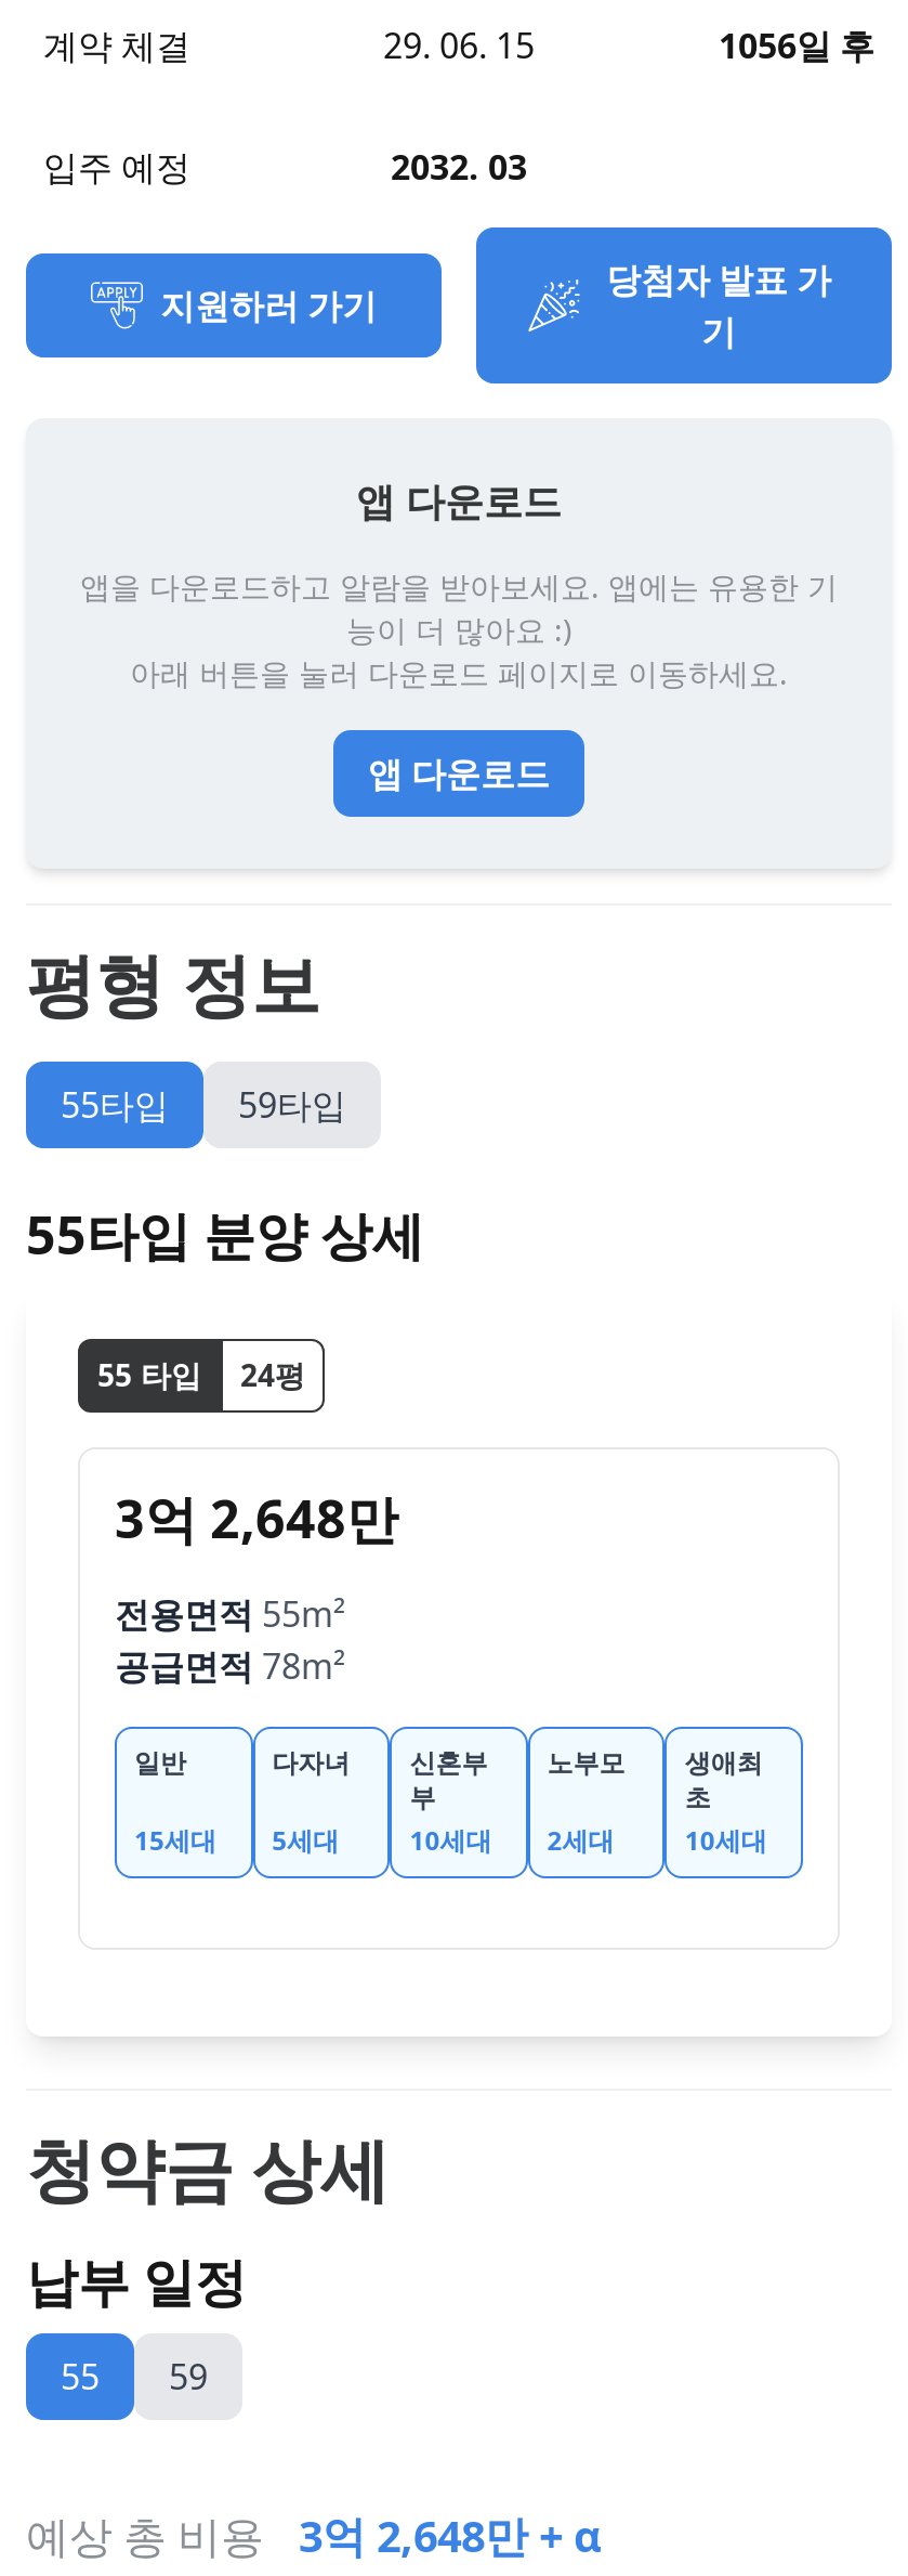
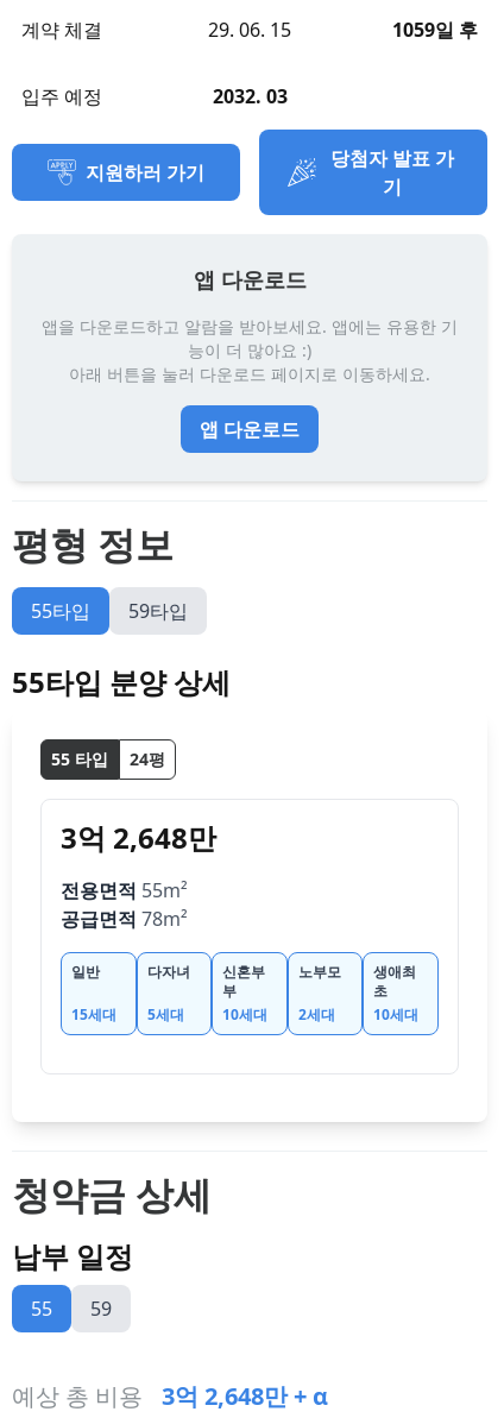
- 1056일 후
+ 1059일 후
